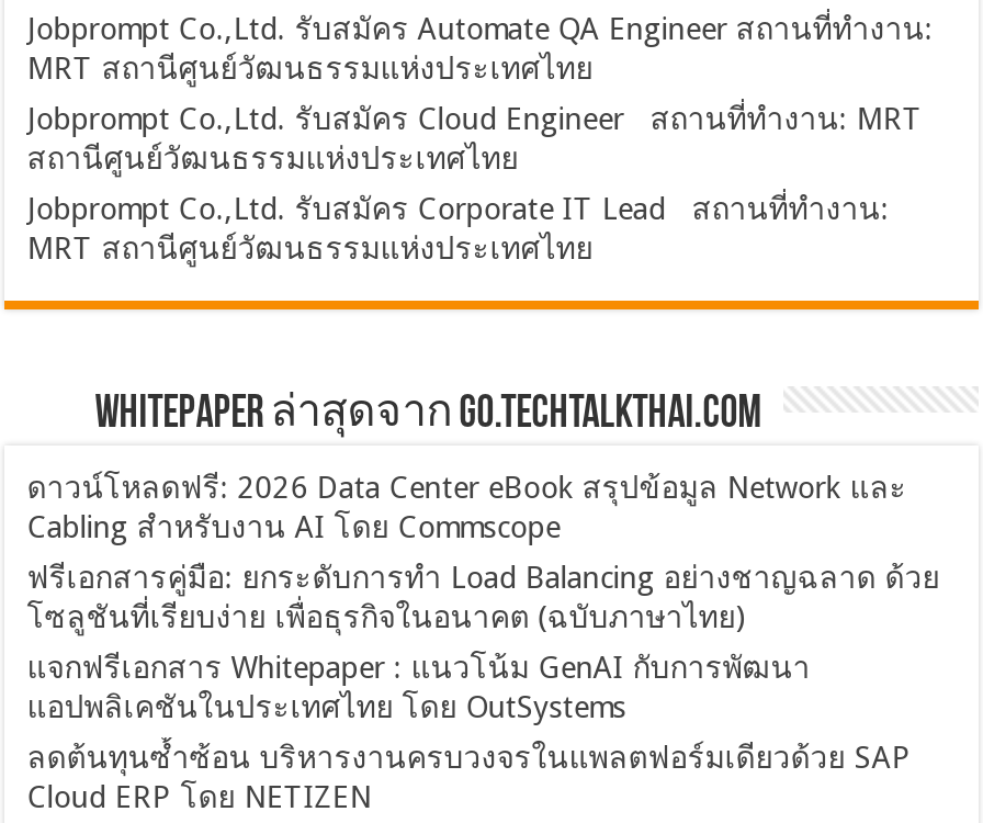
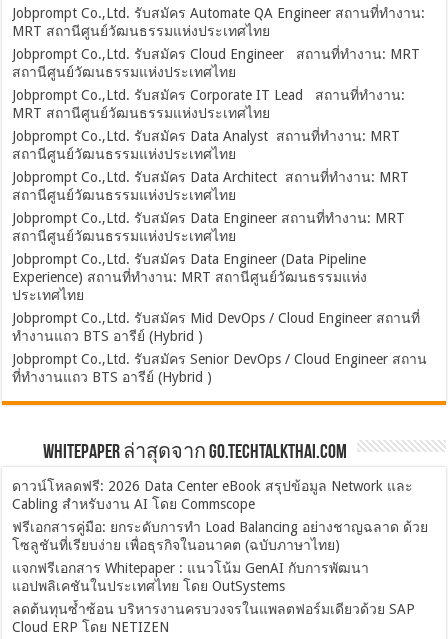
+ Jobprompt Co.,Ltd. รับสมัคร Data Analyst สถานที่ทำงาน: MRT
+ สถานีศูนย์วัฒนธรรมแห่งประเทศไทย
+ Jobprompt Co.,Ltd. รับสมัคร Data Architect สถานที่ทำงาน: MRT
+ สถานีศูนย์วัฒนธรรมแห่งประเทศไทย
+ Jobprompt Co.,Ltd. รับสมัคร Data Engineer สถานที่ทำงาน: MRT
+ สถานีศูนย์วัฒนธรรมแห่งประเทศไทย
+ Jobprompt Co.,Ltd. รับสมัคร Data Engineer (Data Pipeline
+ Experience) สถานที่ทำงาน: MRT สถานีศูนย์วัฒนธรรมแห่ง
+ ประเทศไทย
+ Jobprompt Co.,Ltd. รับสมัคร Mid DevOps / Cloud Engineer สถานที่
+ ทำงานแถว BTS อารีย์ (Hybrid )
+ Jobprompt Co.,Ltd. รับสมัคร Senior DevOps / Cloud Engineer สถาน
+ ที่ทำงานแถว BTS อารีย์ (Hybrid )
